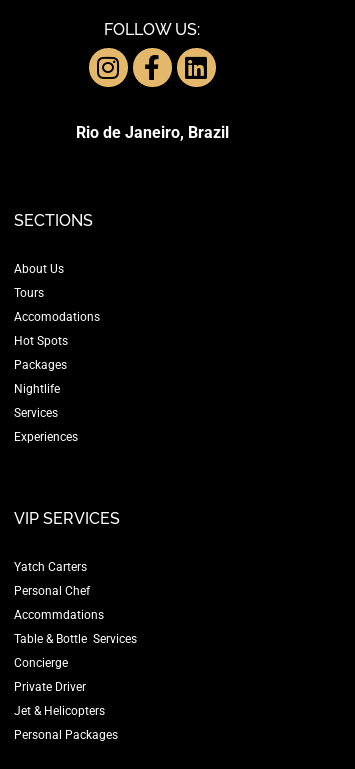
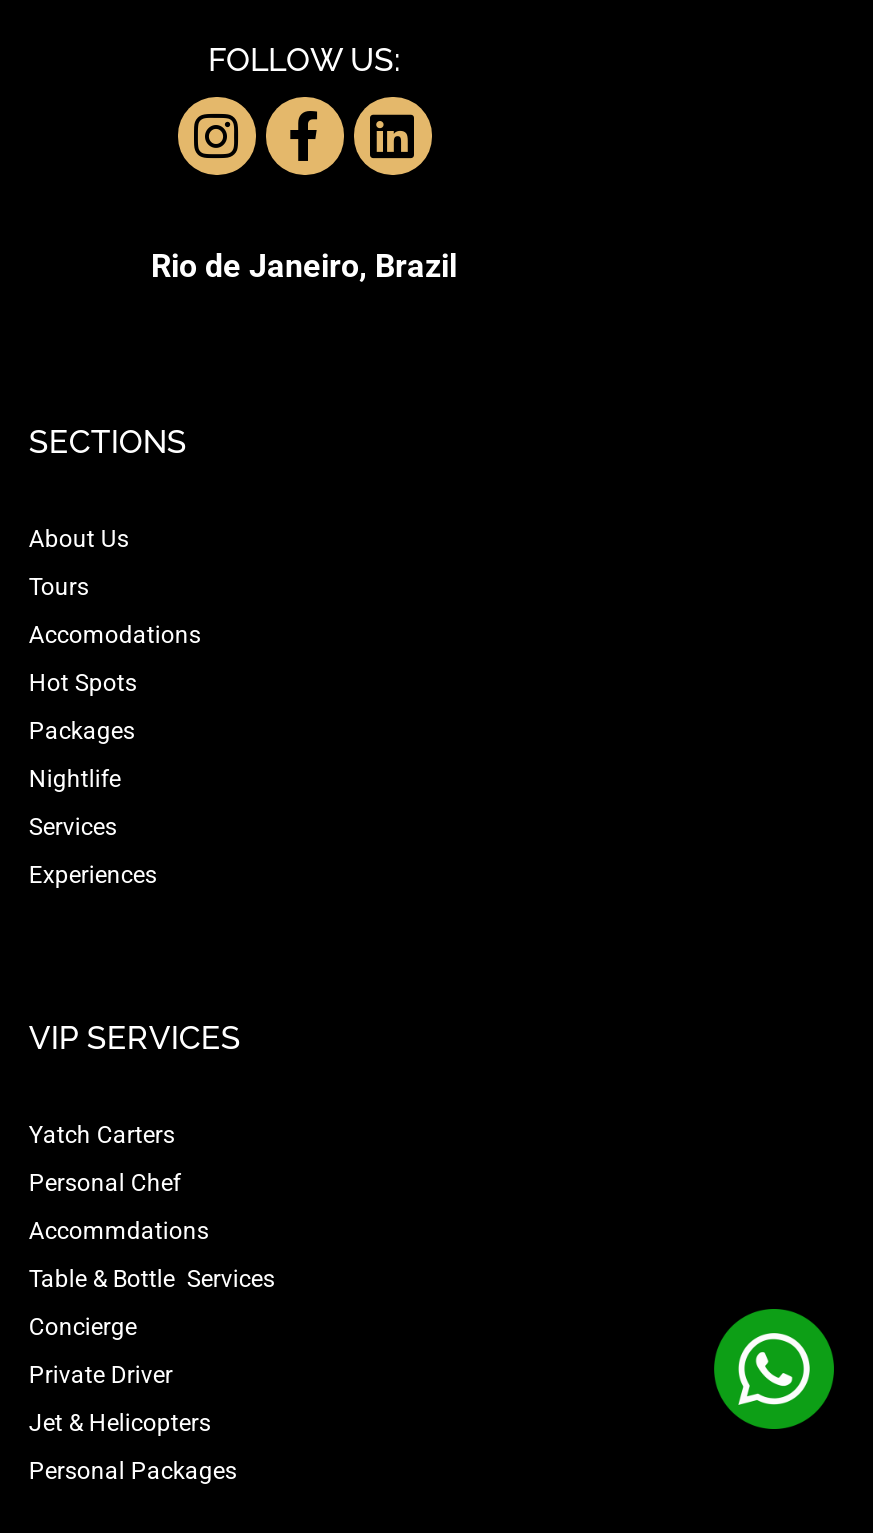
+ [image]
